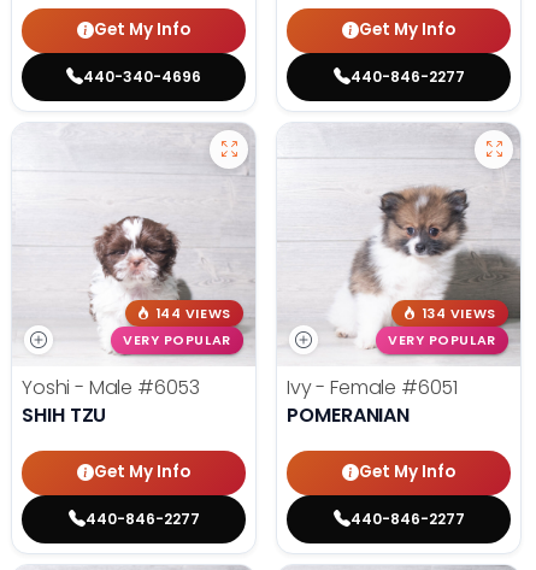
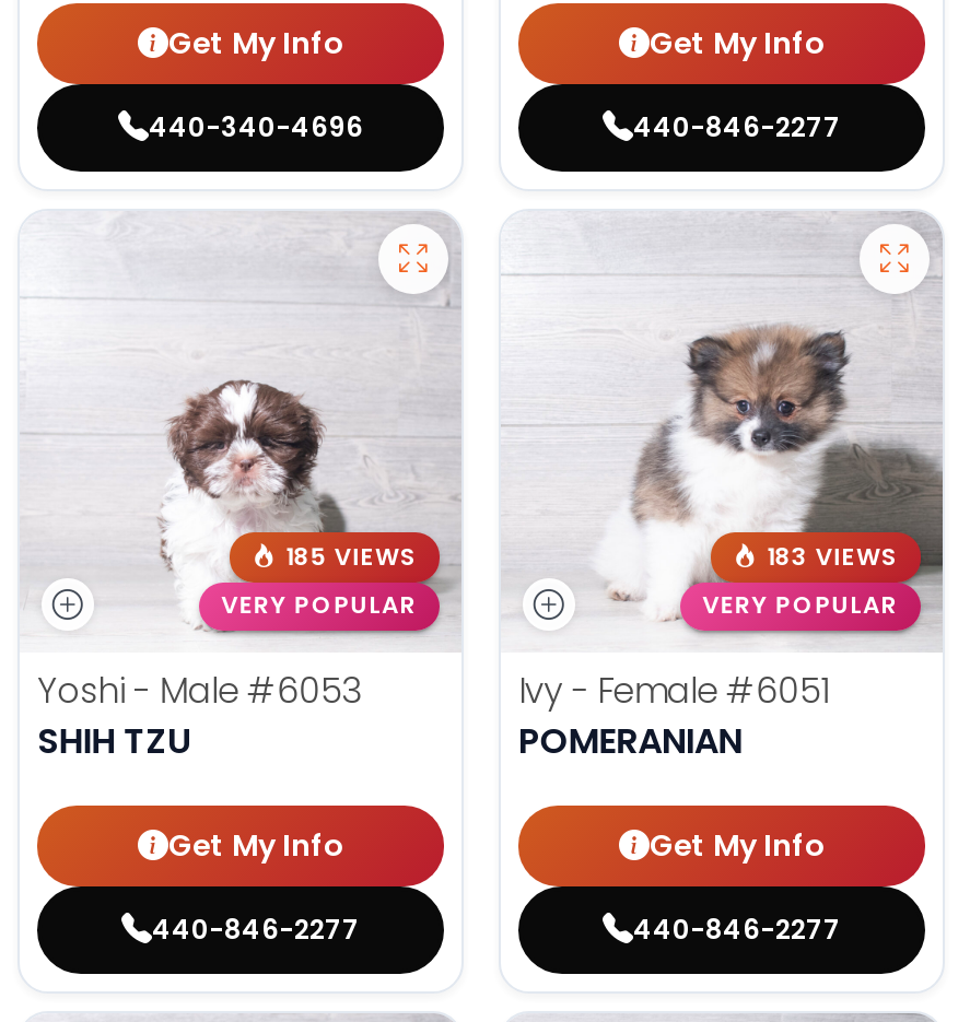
- 144 VIEWS
+ 185 VIEWS

- 134 VIEWS
+ 183 VIEWS
